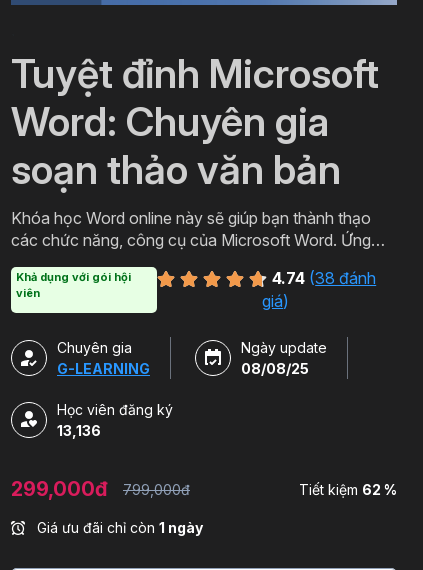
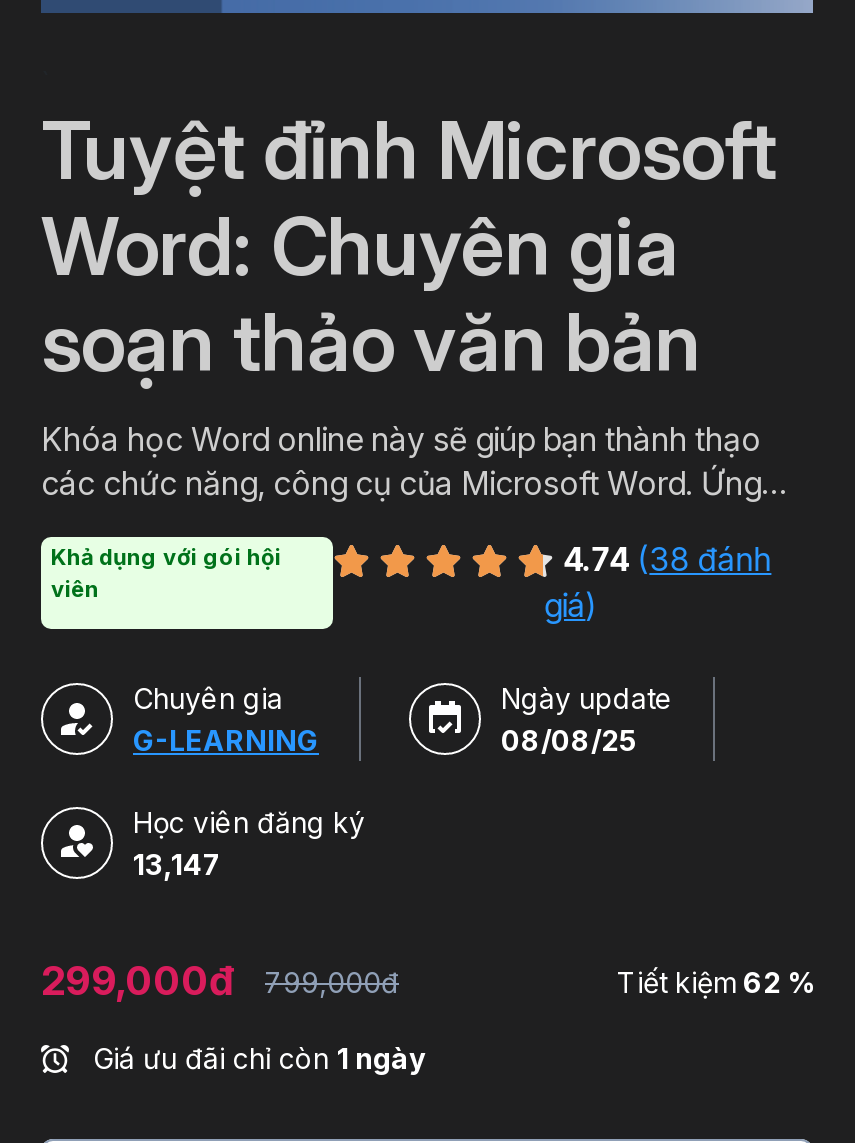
- 13,136
+ 13,147
